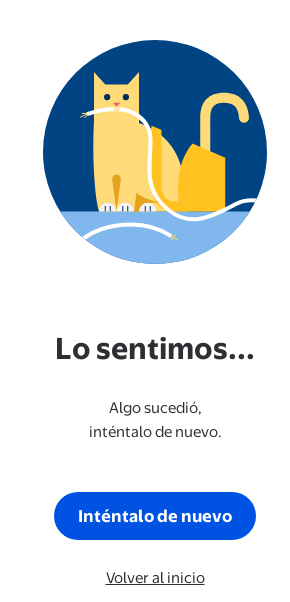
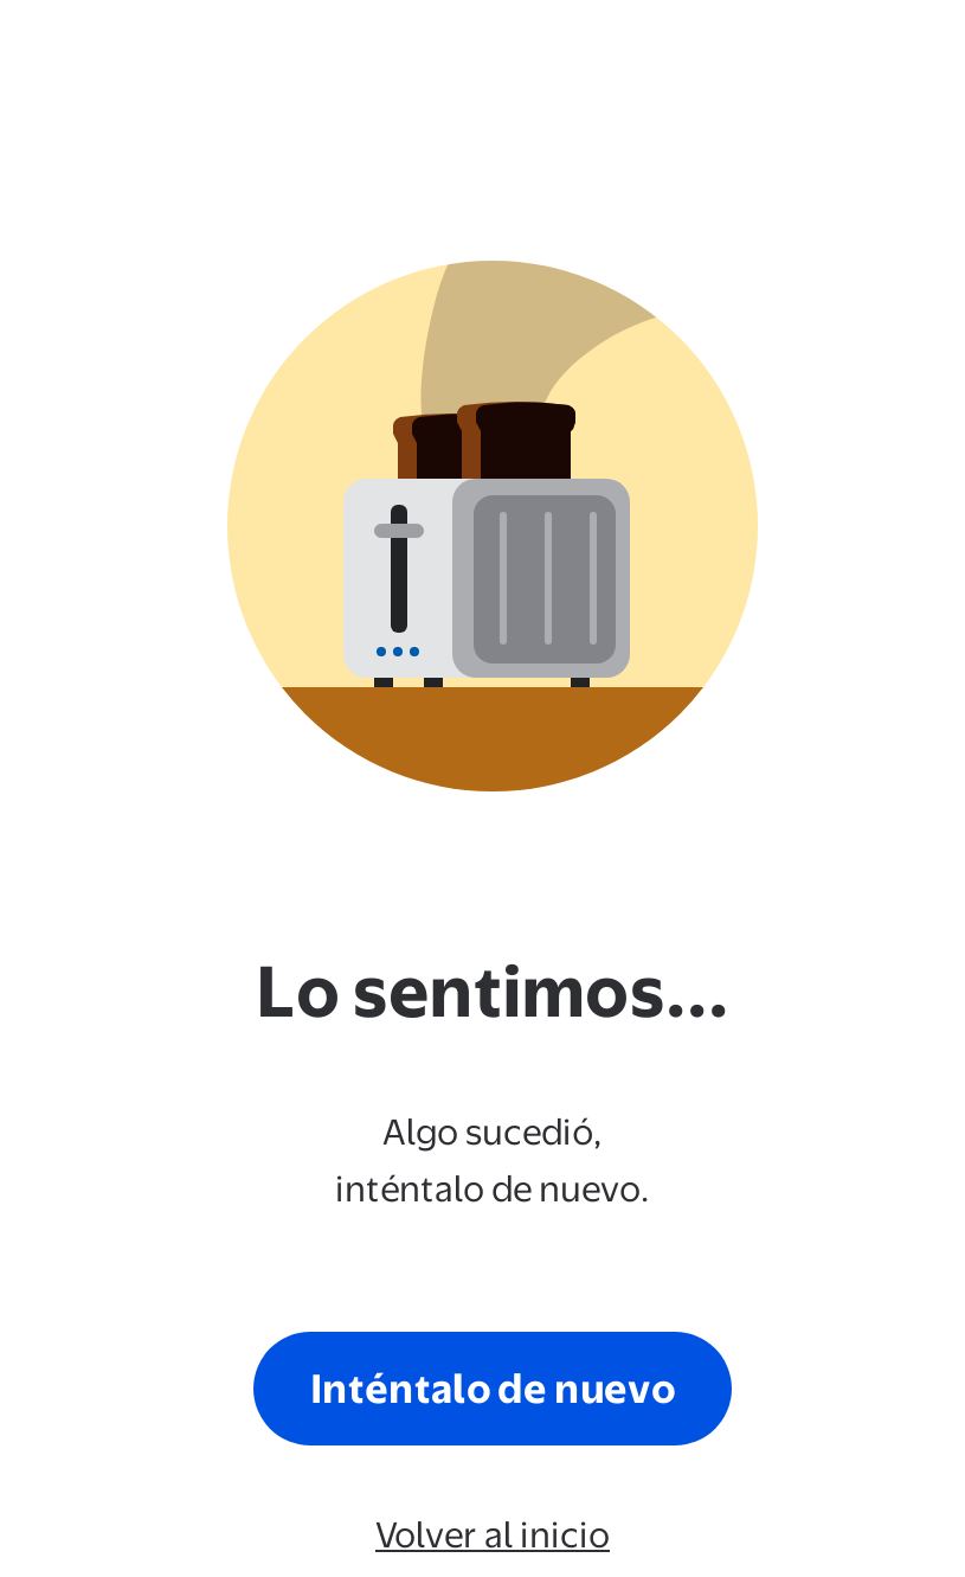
- [image]
+ [image]
